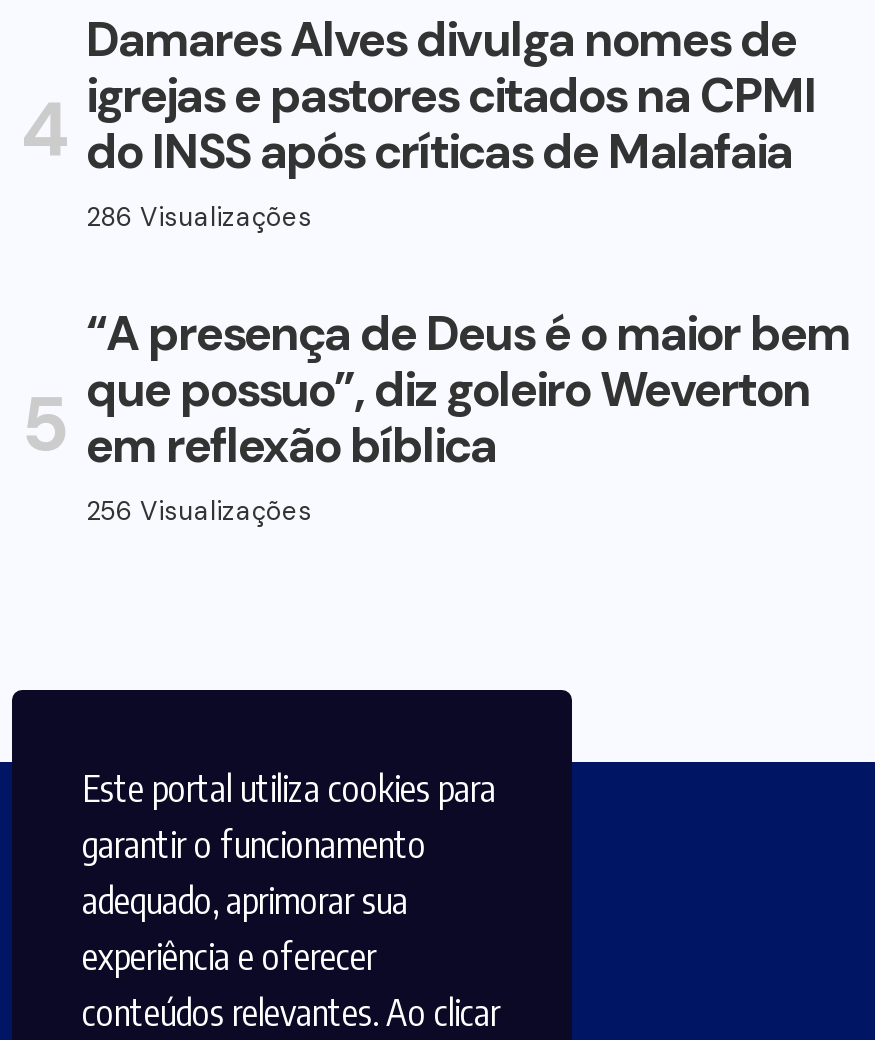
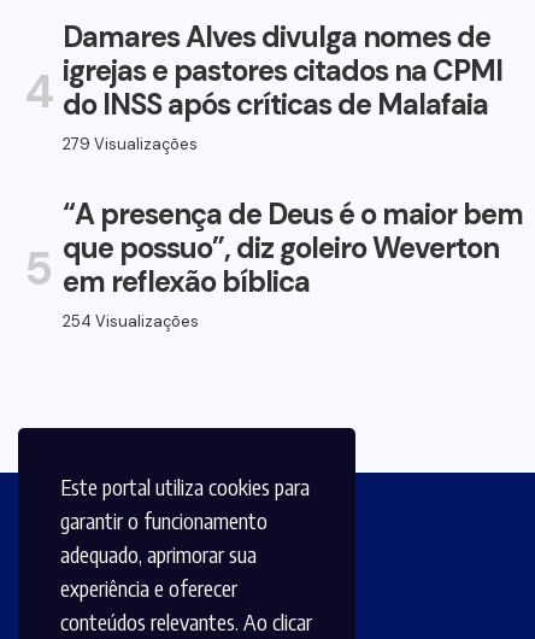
- 286 Visualizações
+ 279 Visualizações

- 256 Visualizações
+ 254 Visualizações
